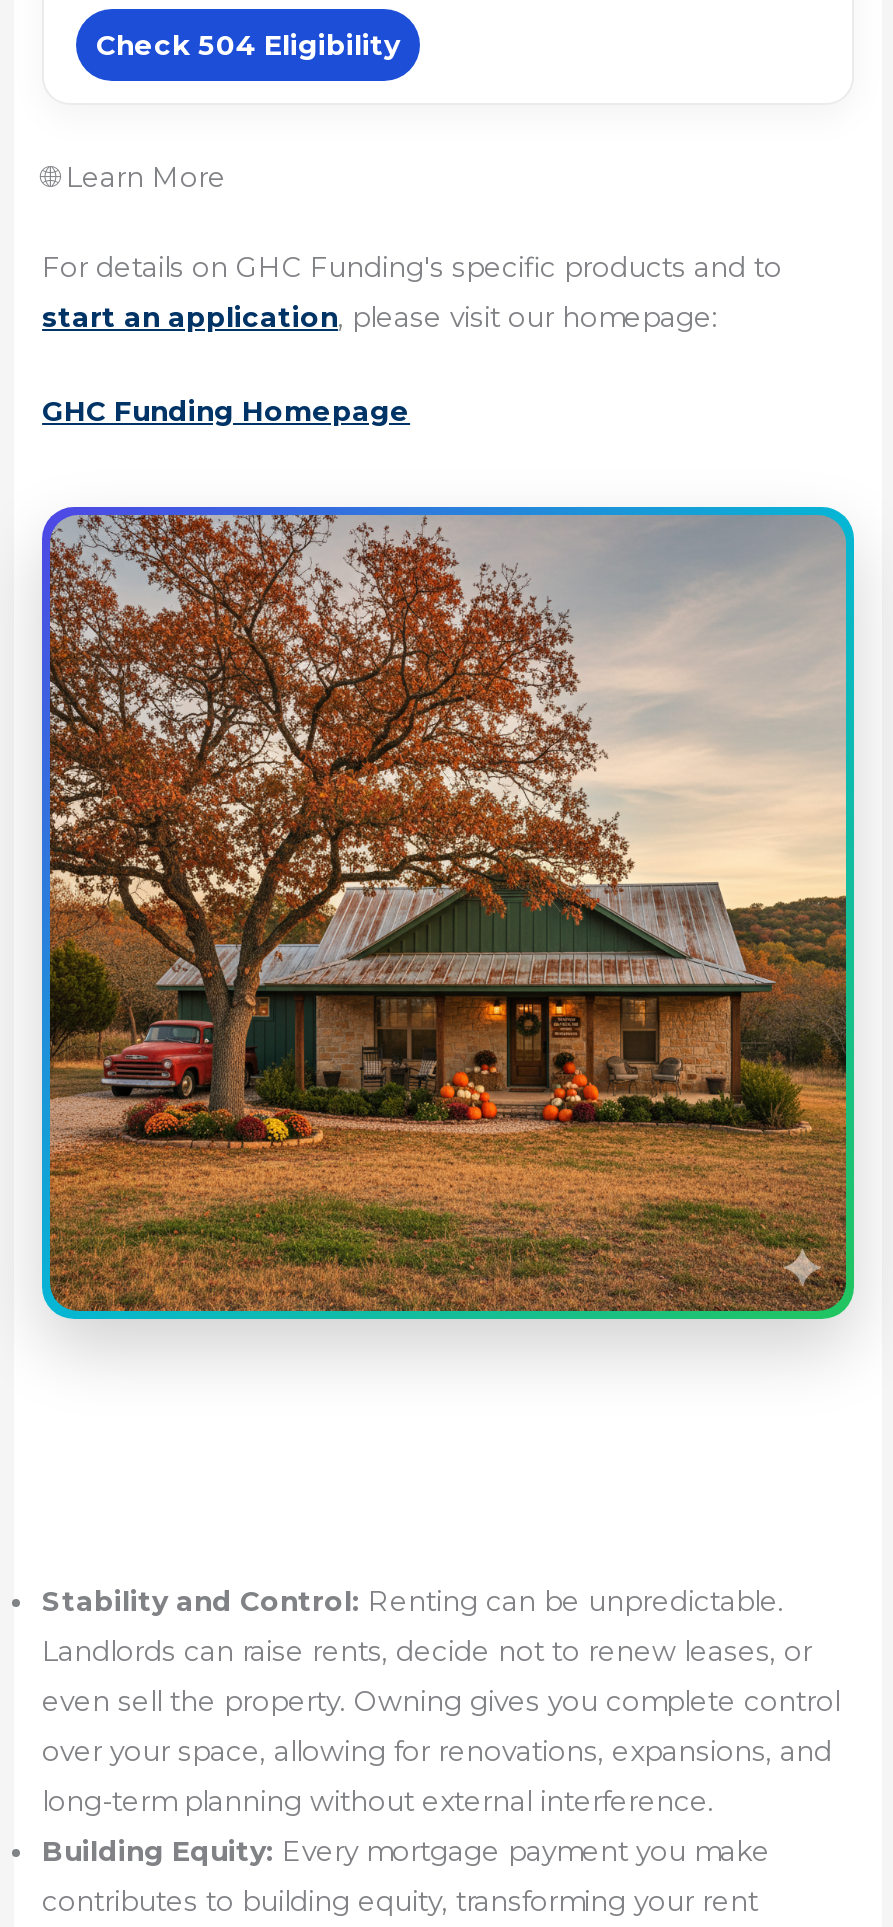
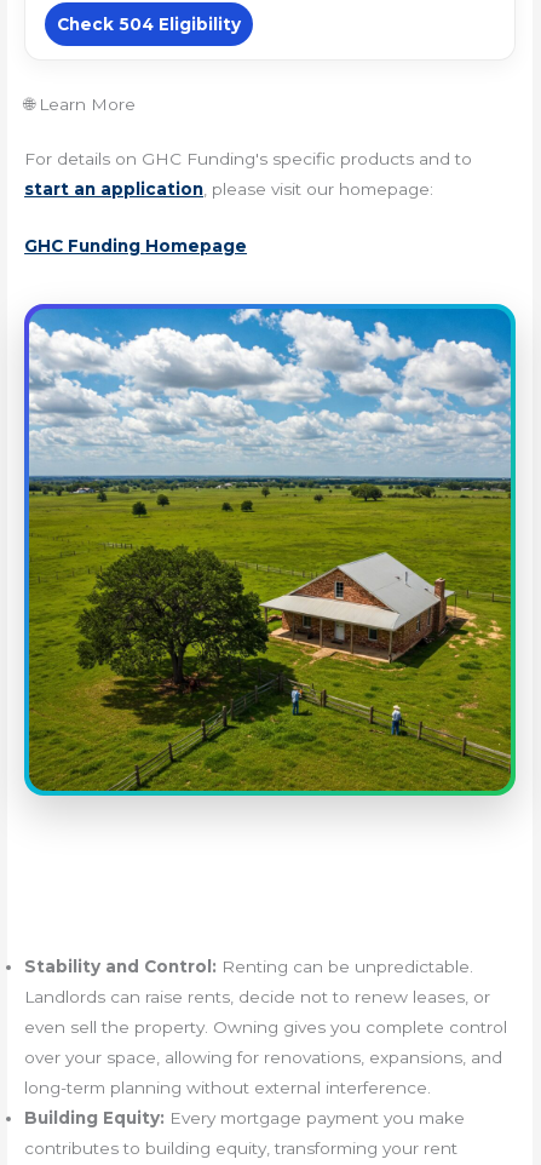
- [image]
+ [image]
